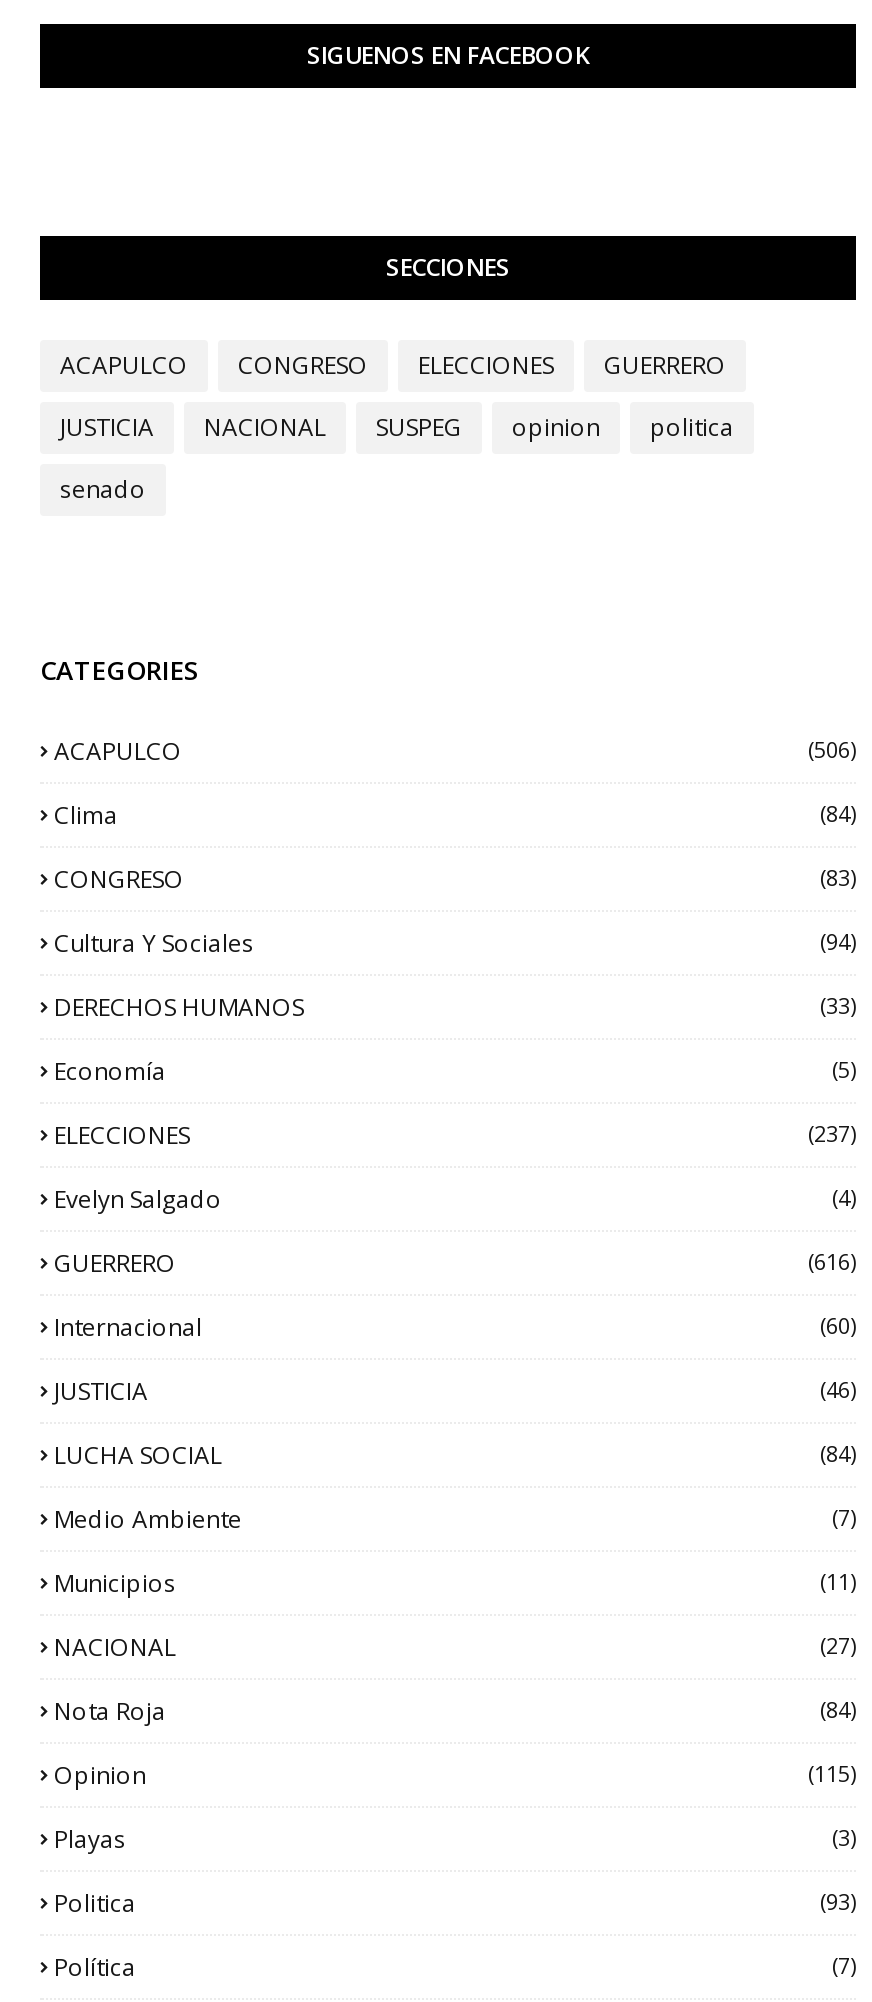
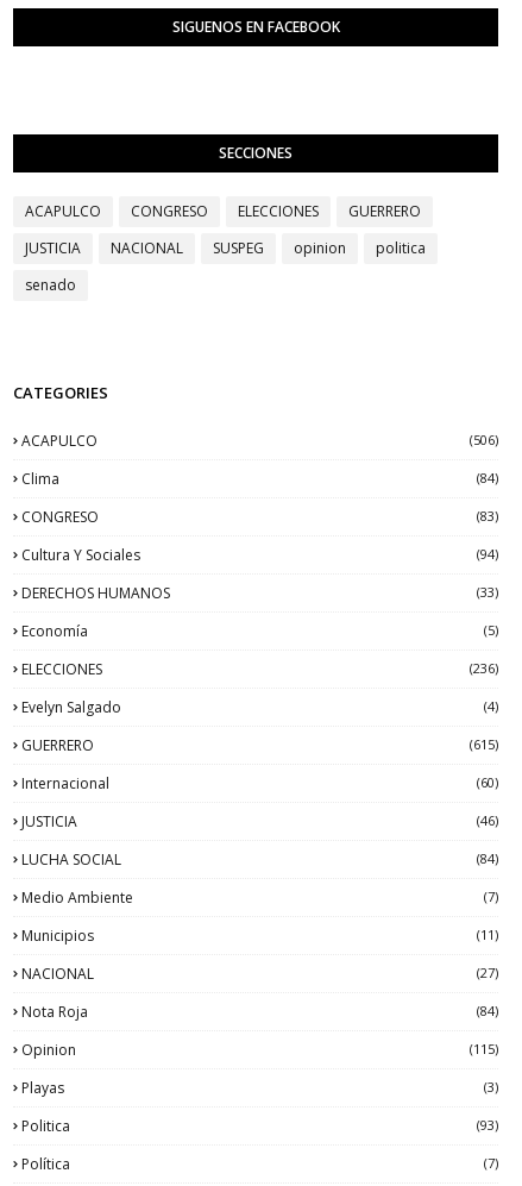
- (237)
+ (236)

- (616)
+ (615)
